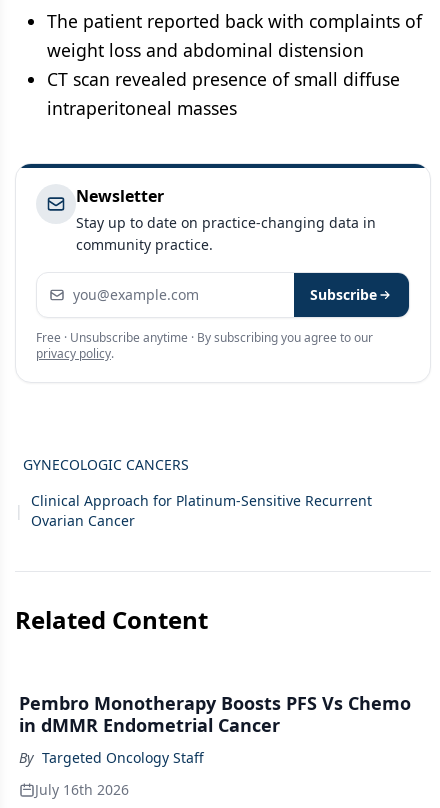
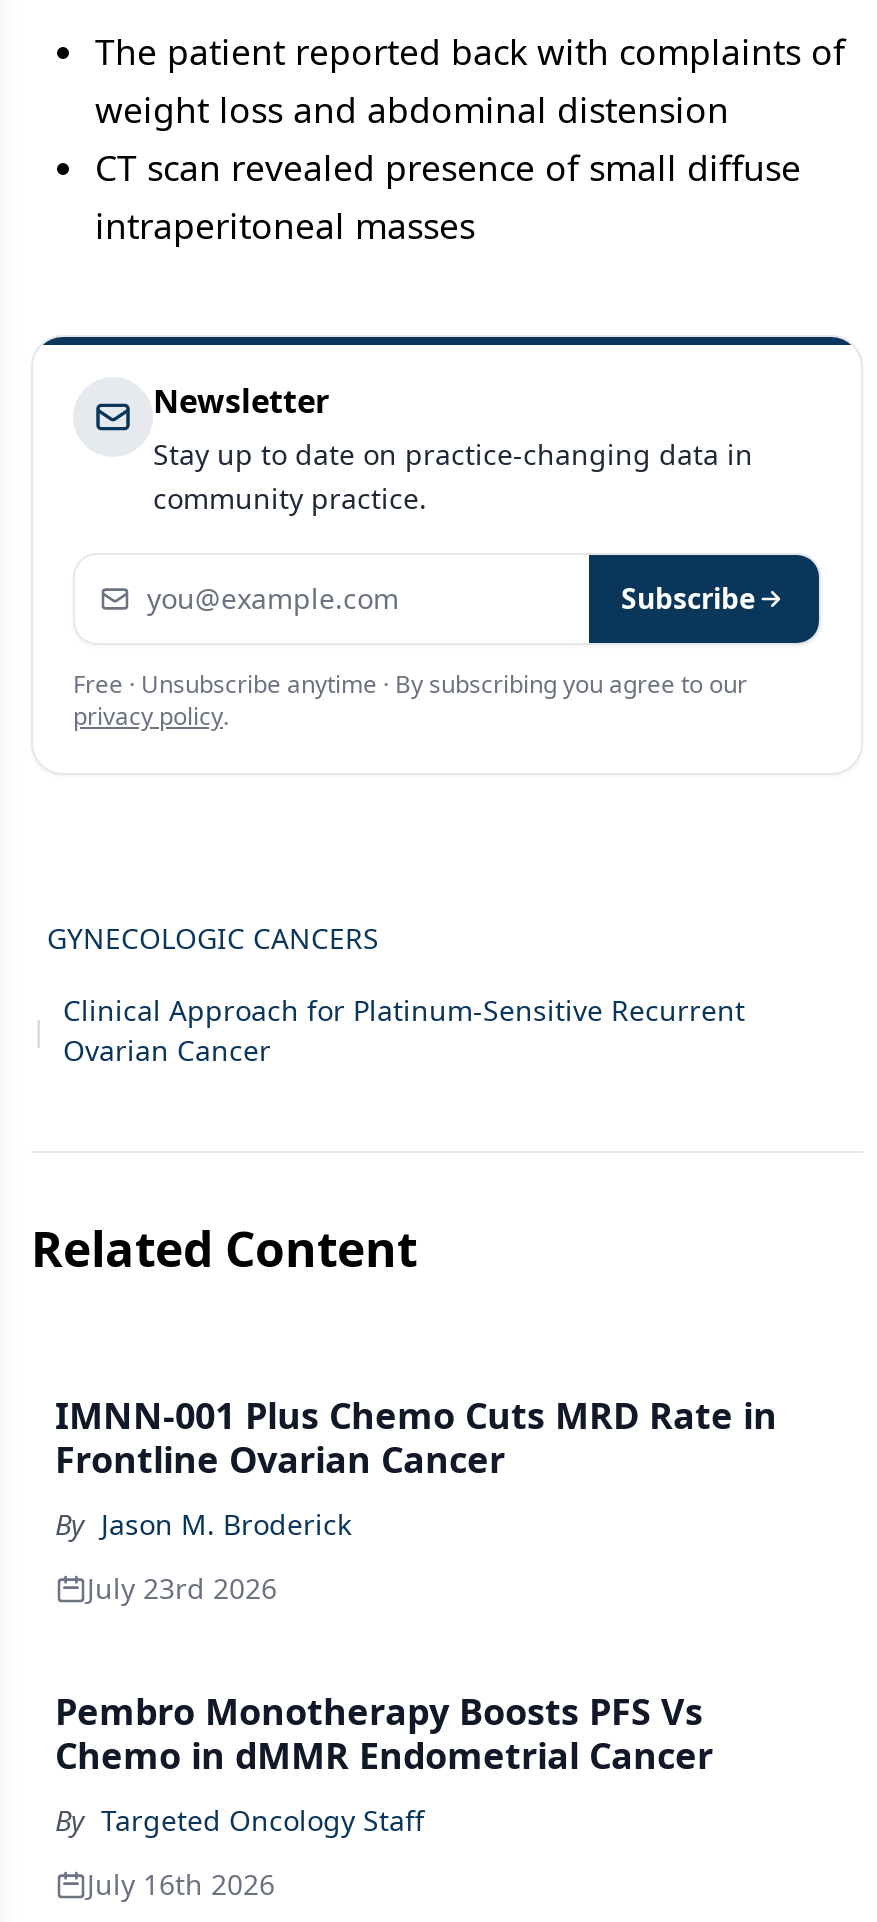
- Pembro Monotherapy Boosts PFS Vs Chemo
- in dMMR Endometrial Cancer
+ IMNN-001 Plus Chemo Cuts MRD Rate in
+ Frontline Ovarian Cancer
+ By Jason M. Broderick
+ July 23rd 2026
+ Pembro Monotherapy Boosts PFS Vs
+ Chemo in dMMR Endometrial Cancer
